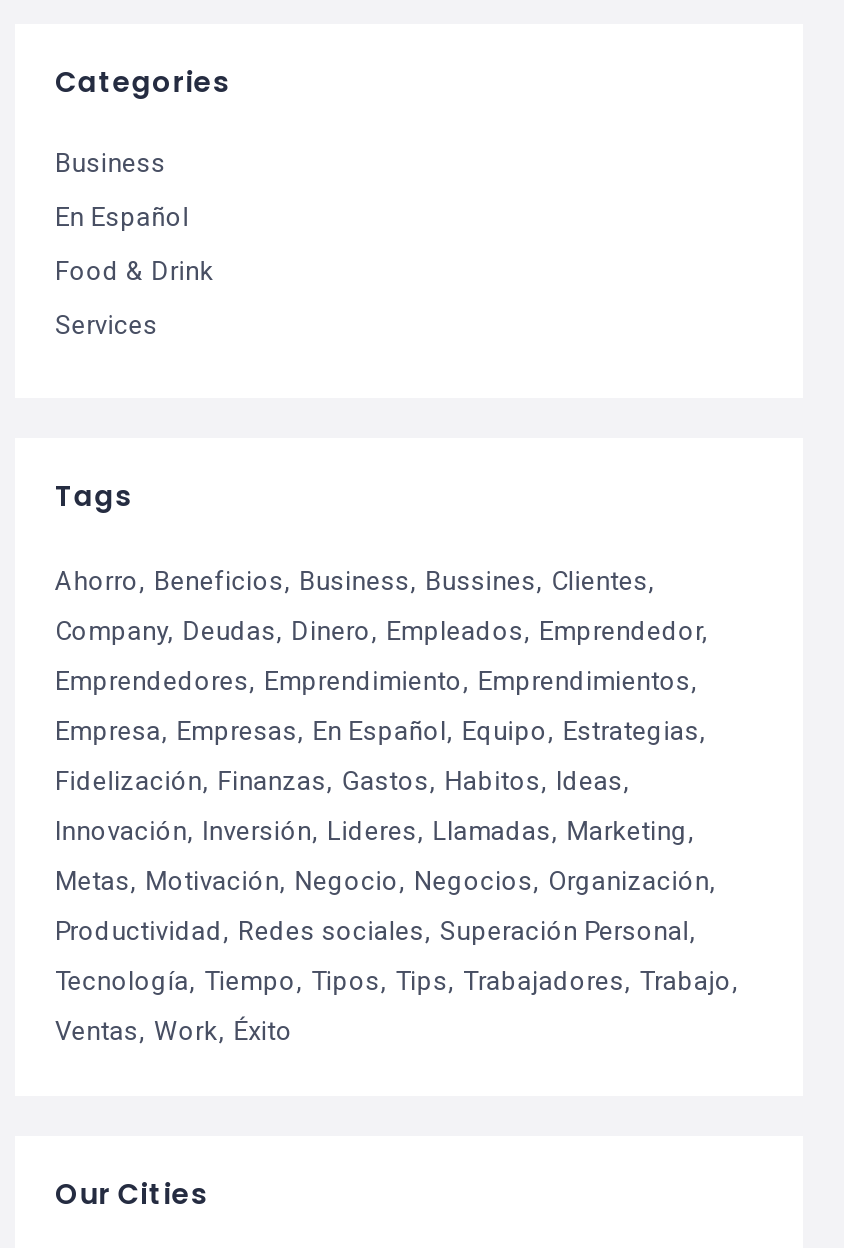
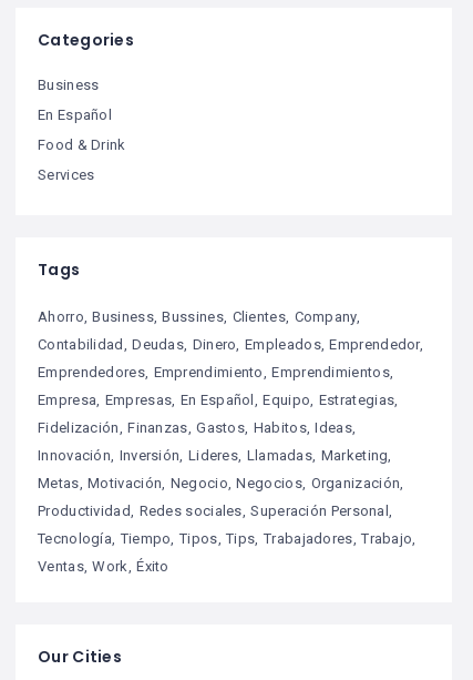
- Ahorro Beneficios Business Bussines Clientes
+ Ahorro Business Bussines Clientes Company

- Company Deudas Dinero Empleados Emprendedor
+ Contabilidad Deudas Dinero Empleados Emprendedor
